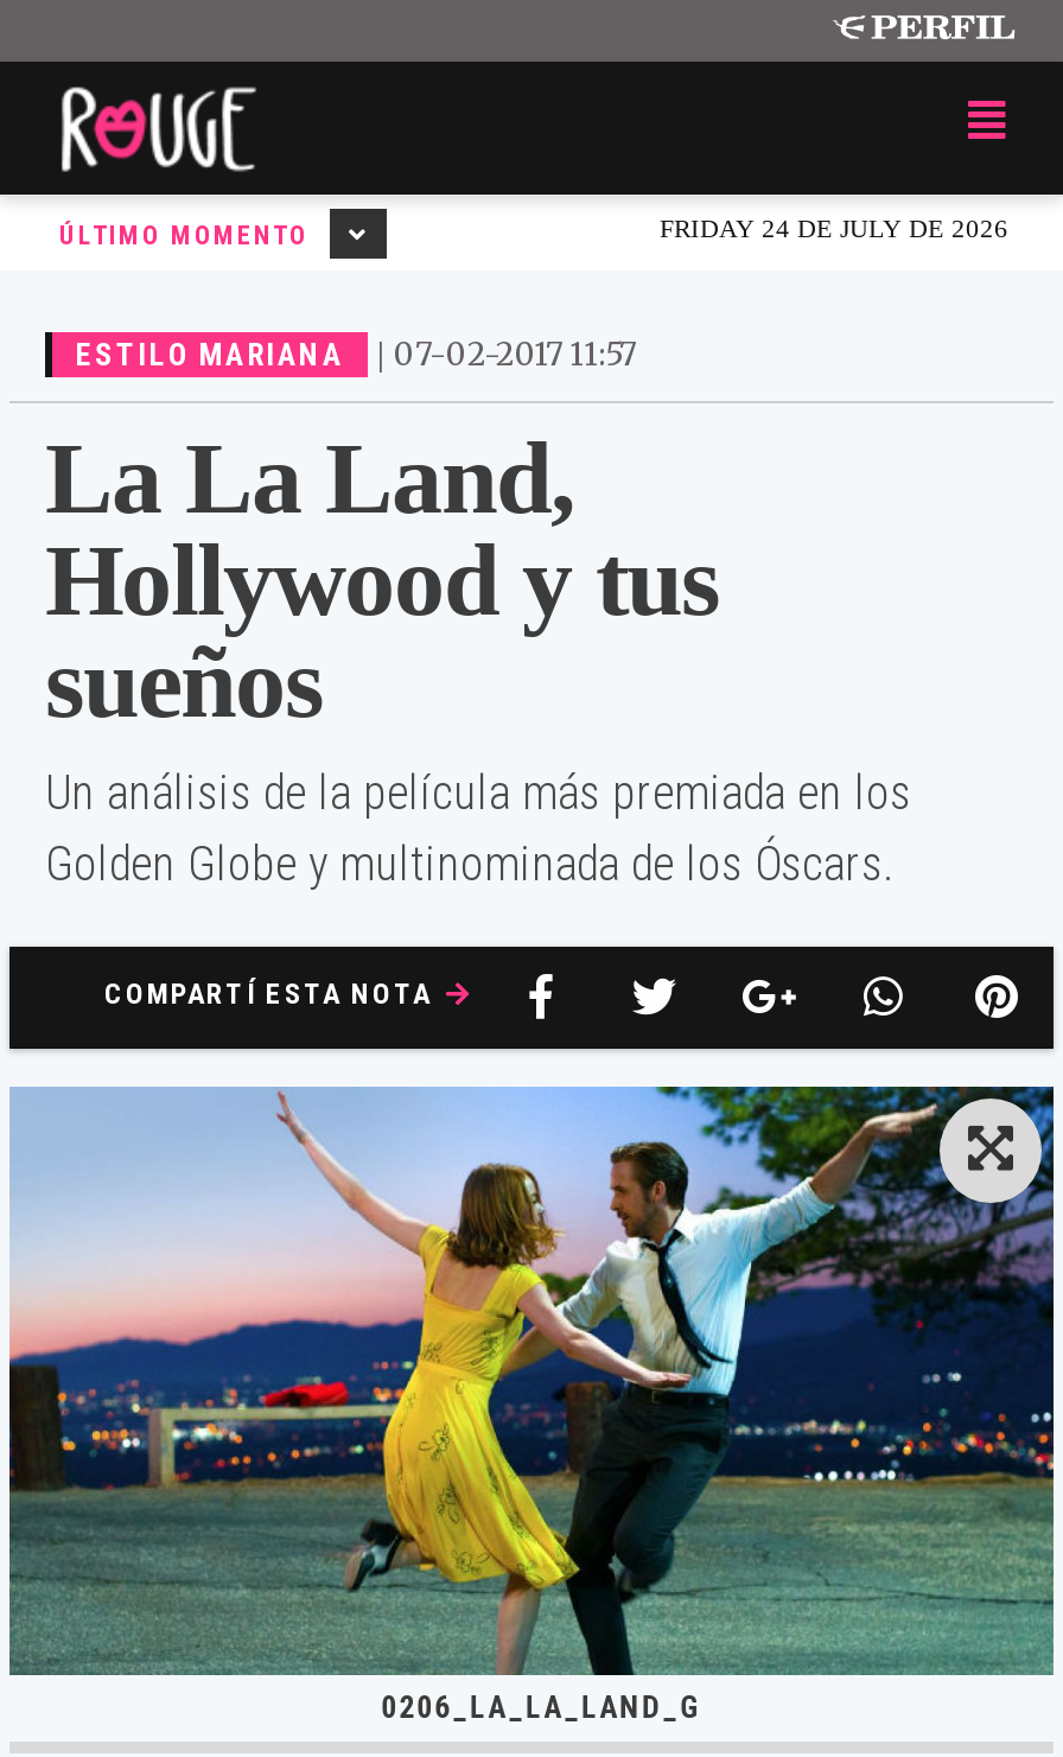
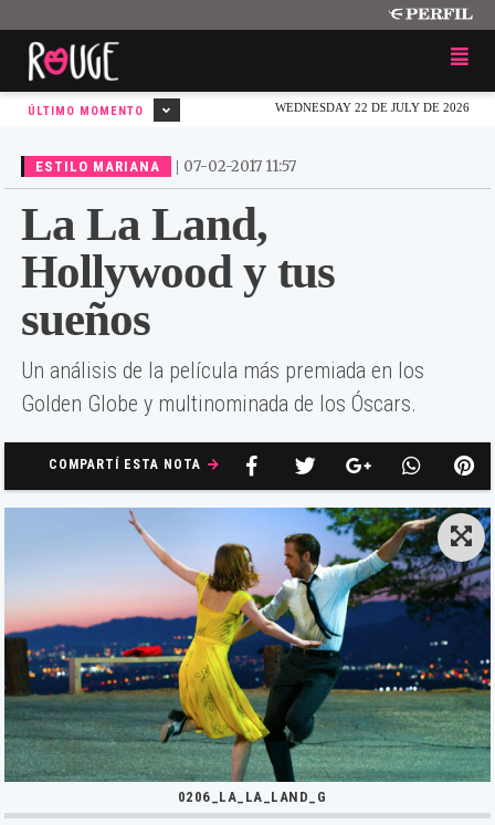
- FRIDAY 24 DE JULY DE 2026
+ WEDNESDAY 22 DE JULY DE 2026
